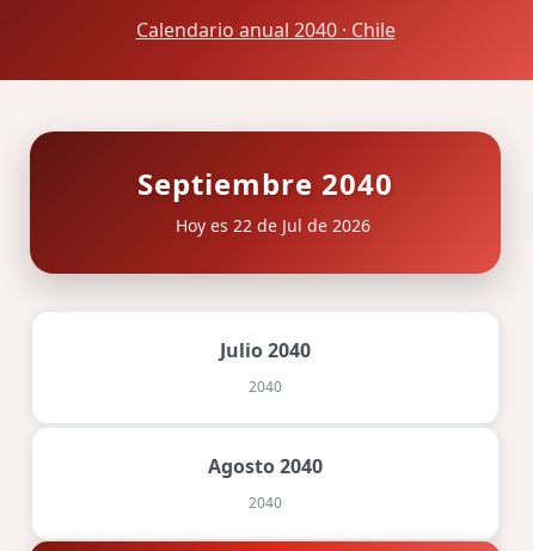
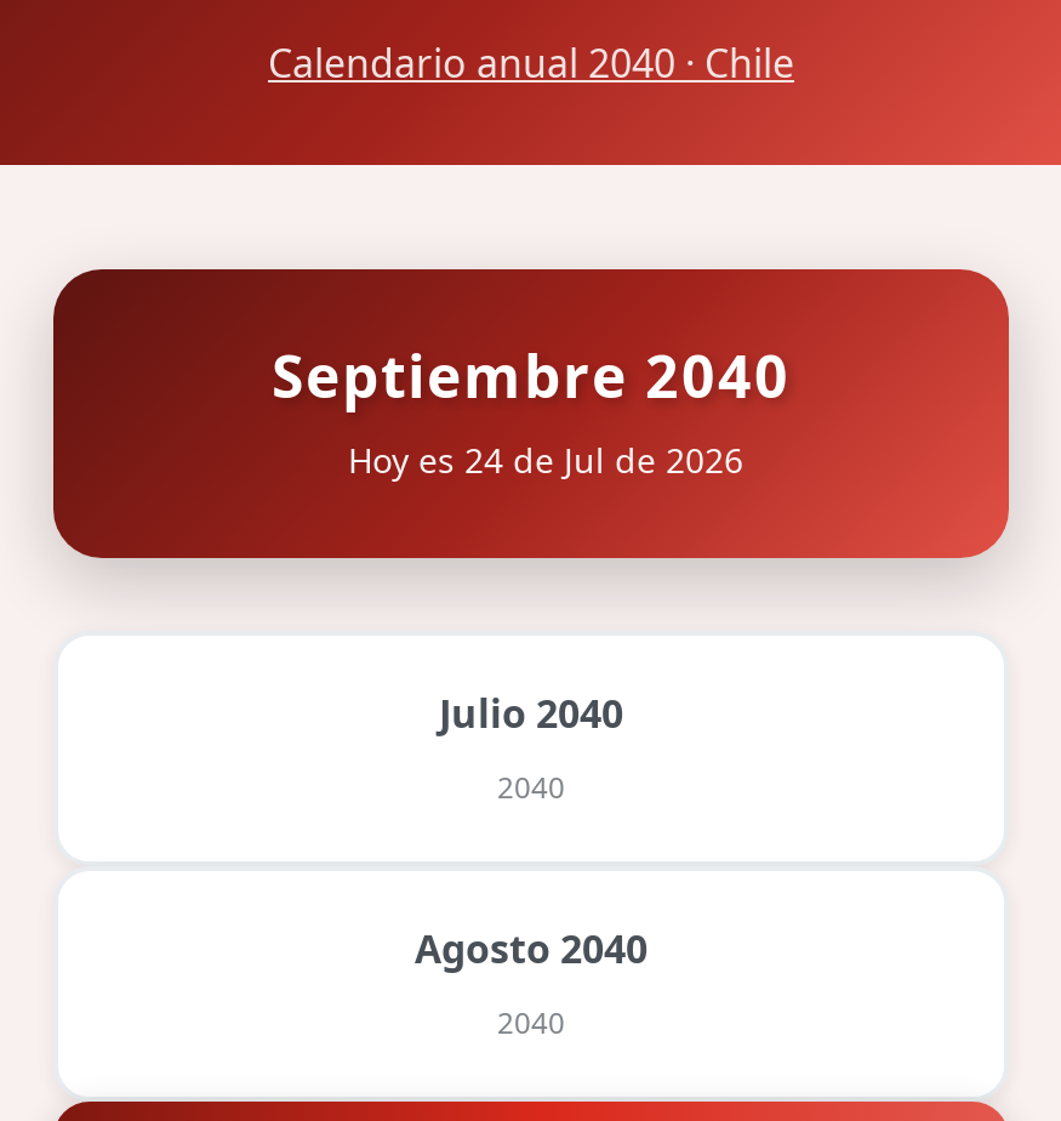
- Hoy es 22 de Jul de 2026
+ Hoy es 24 de Jul de 2026
